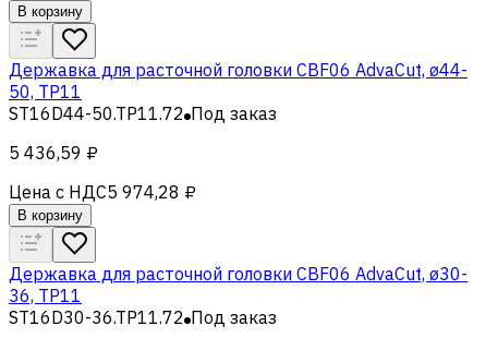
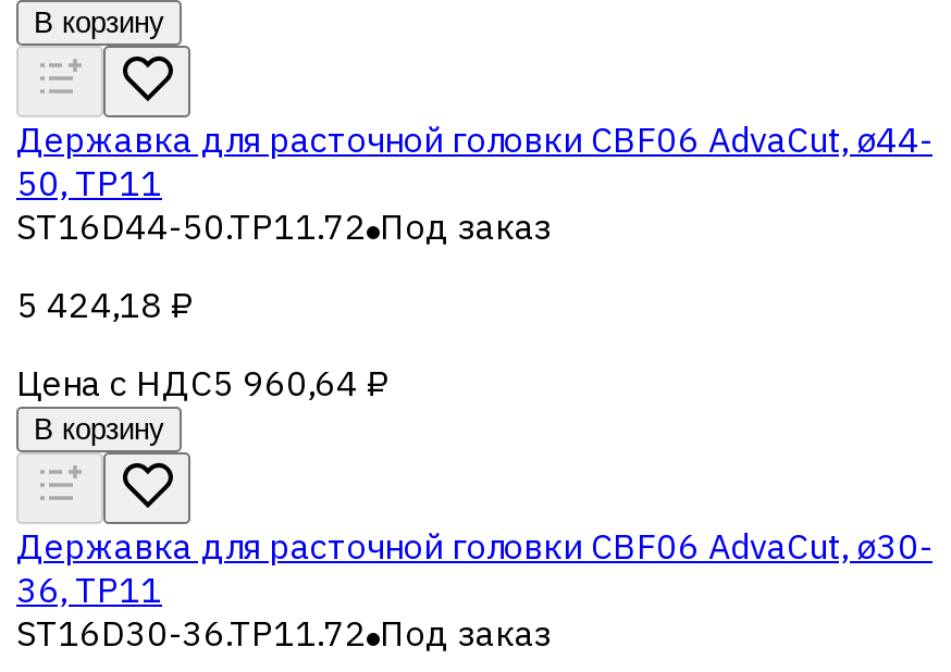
- 5 436,59 ₽
+ 5 424,18 ₽

- Цена с НДС5 974,28 ₽
+ Цена с НДС5 960,64 ₽
